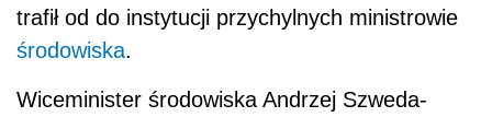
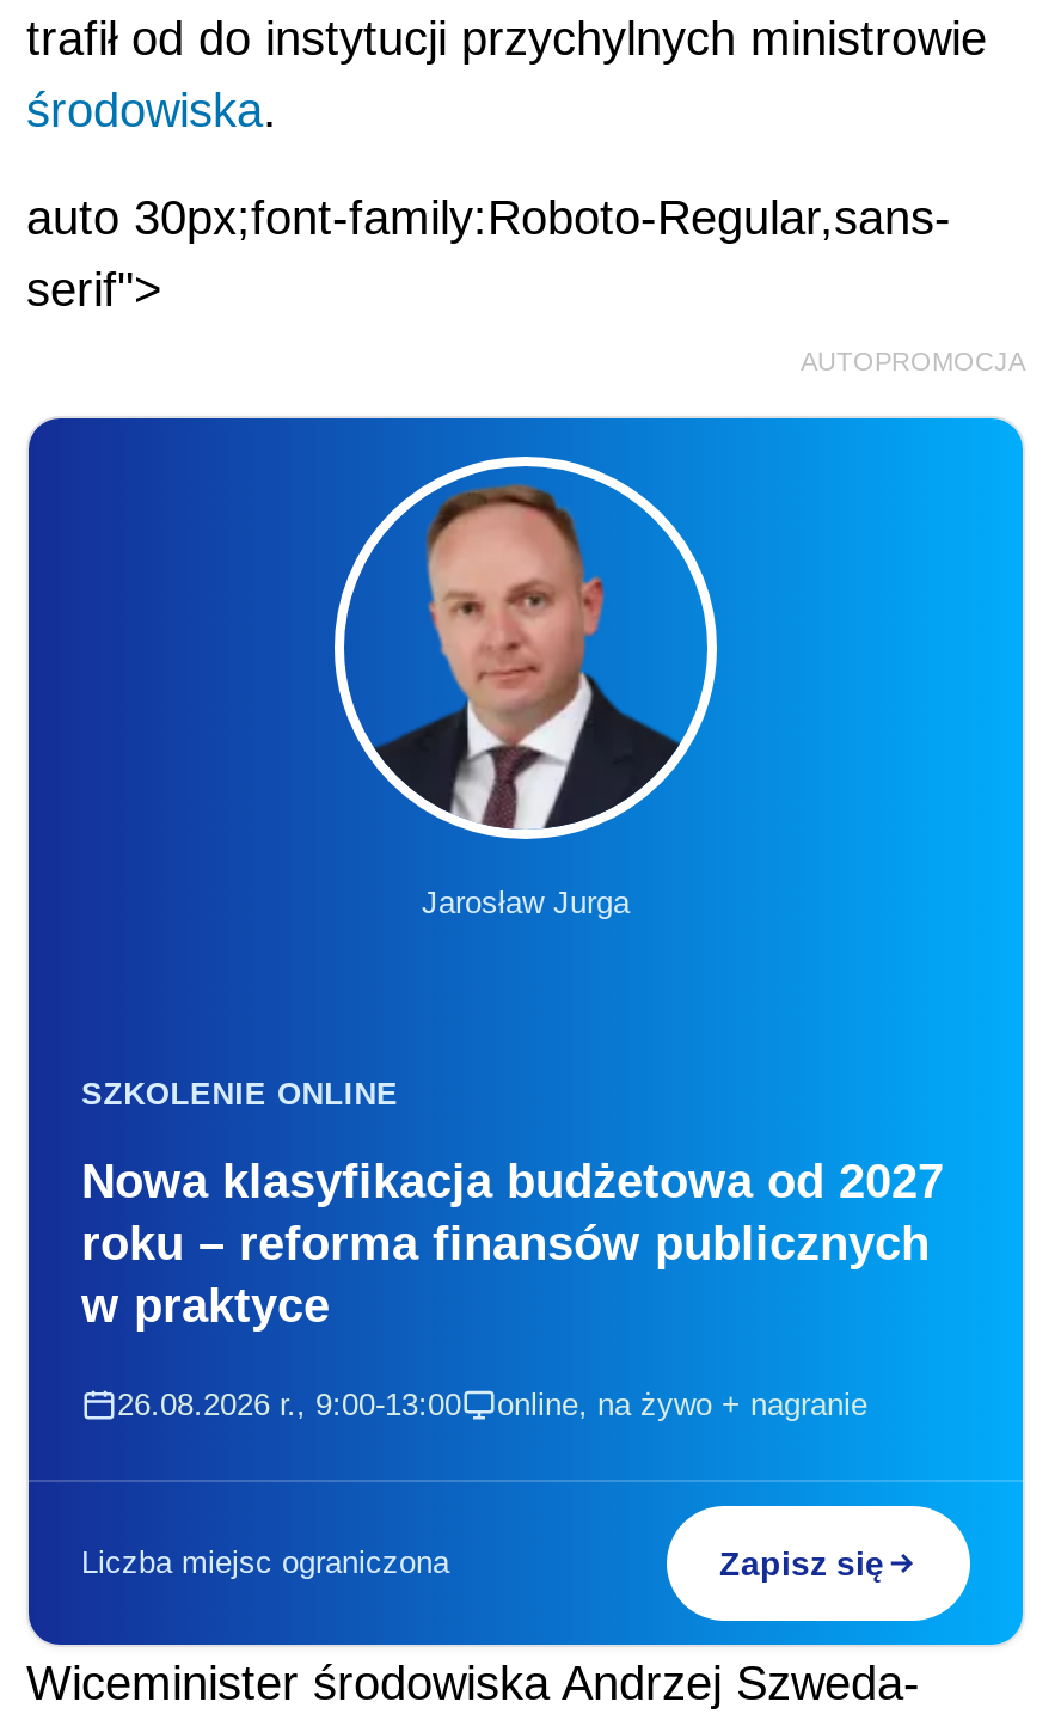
+ auto 30px;font-family:Roboto-Regular,sans-
+ serif">
+ AUTOPROMOCJA

+ [image]
+ Jarosław Jurga

+ SZKOLENIE ONLINE
+ Nowa klasyfikacja budżetowa od 2027
+ roku – reforma finansów publicznych
+ w praktyce
+ 26.08.2026 r., 9:00-13:00
+ online, na żywo + nagranie

+ Liczba miejsc ograniczona
+ Zapisz się
